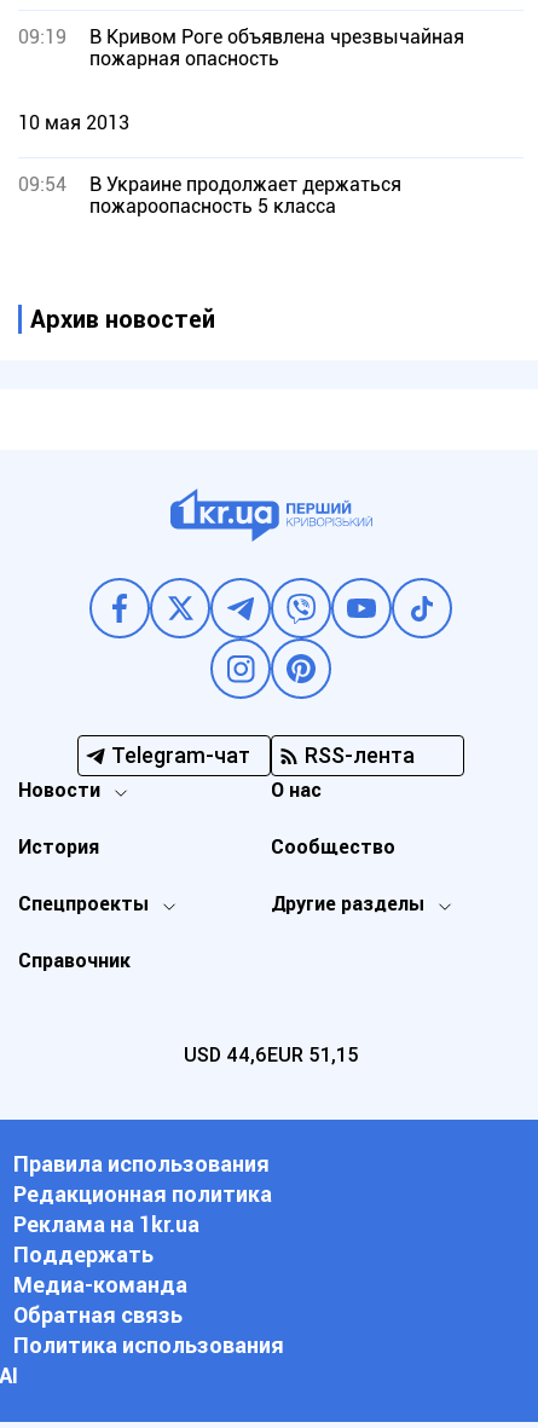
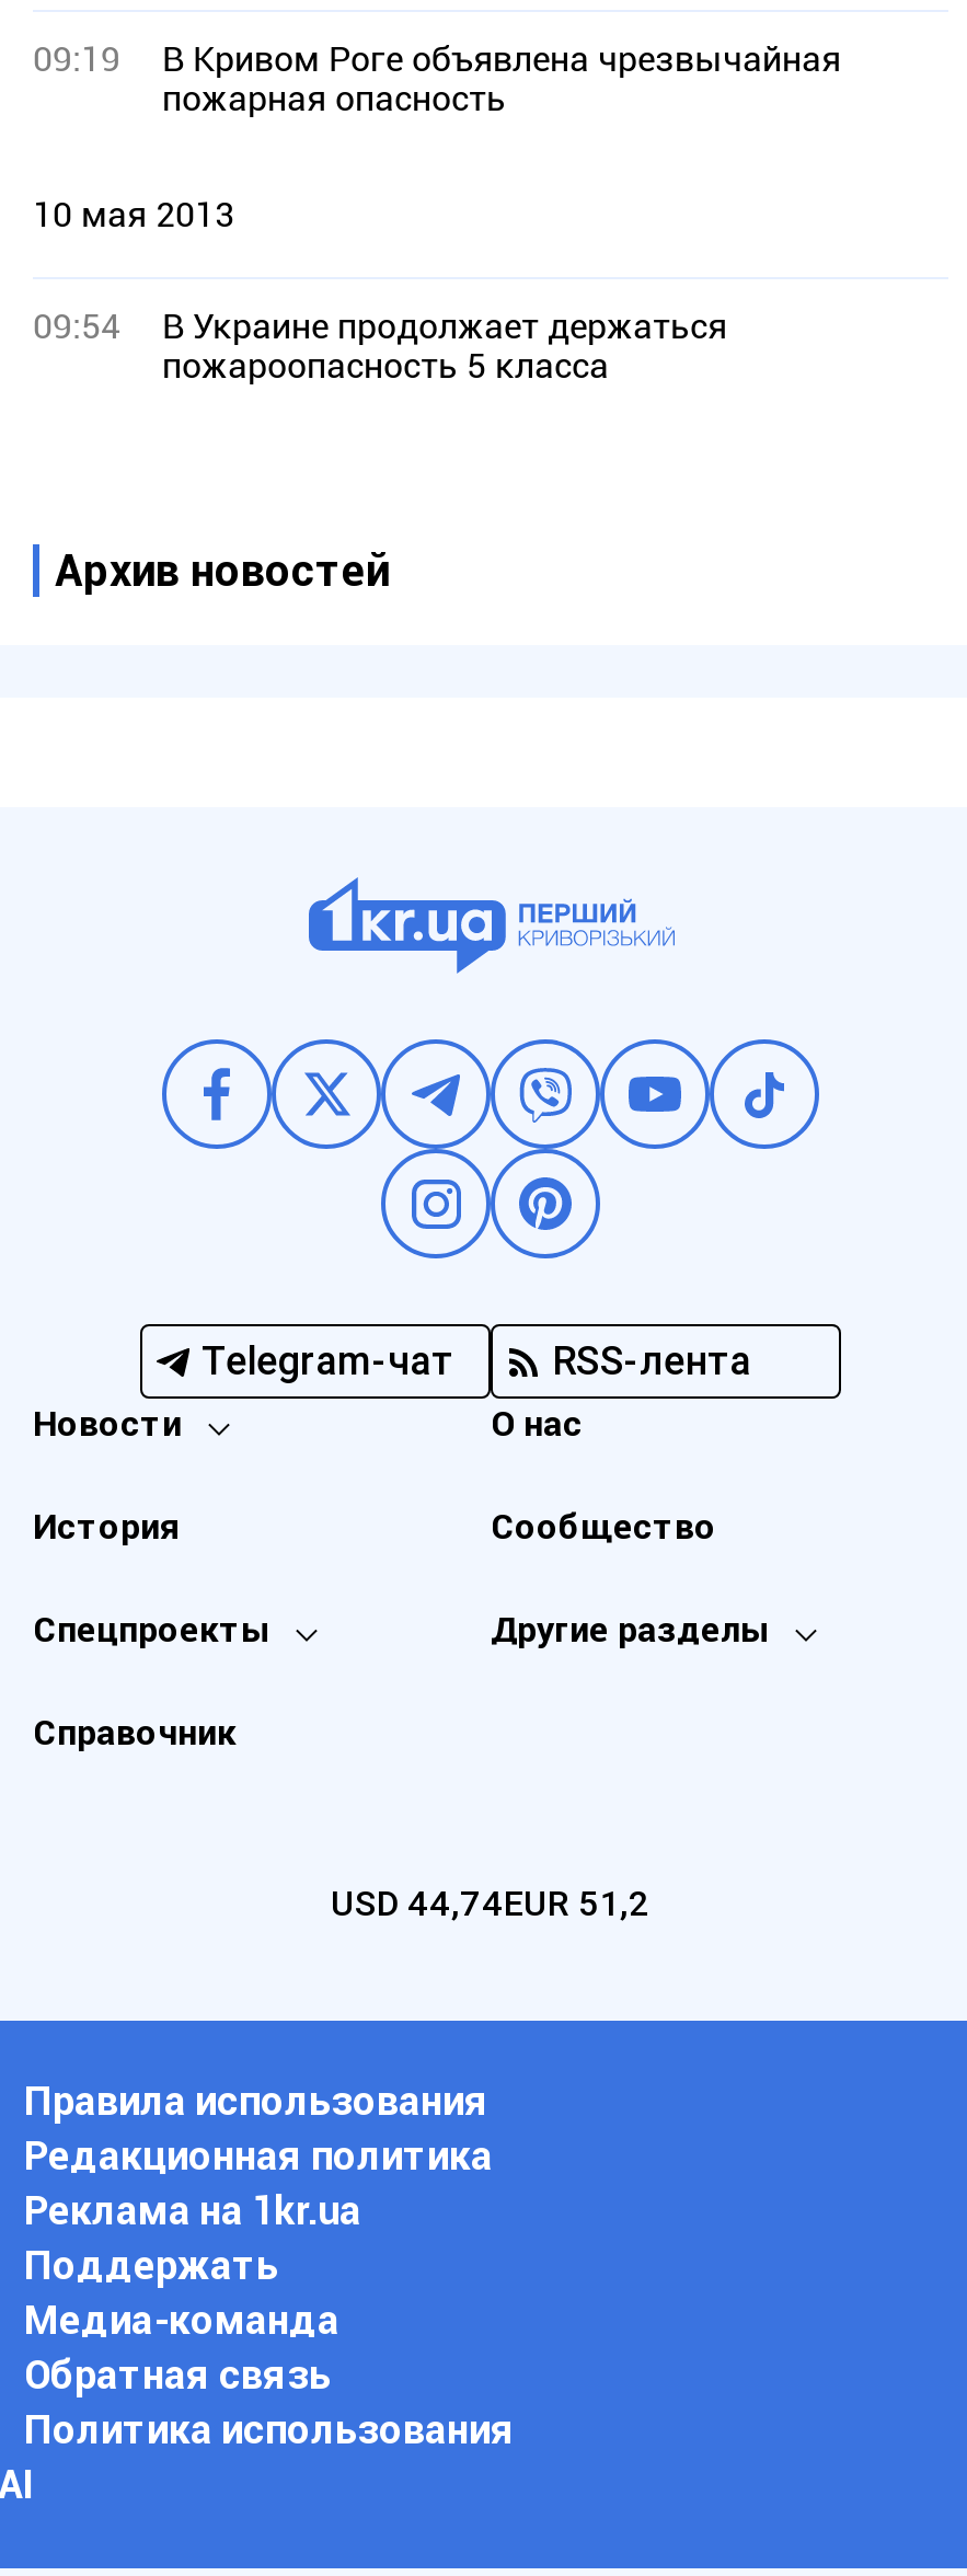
- USD 44,6EUR 51,15
+ USD 44,74EUR 51,2
